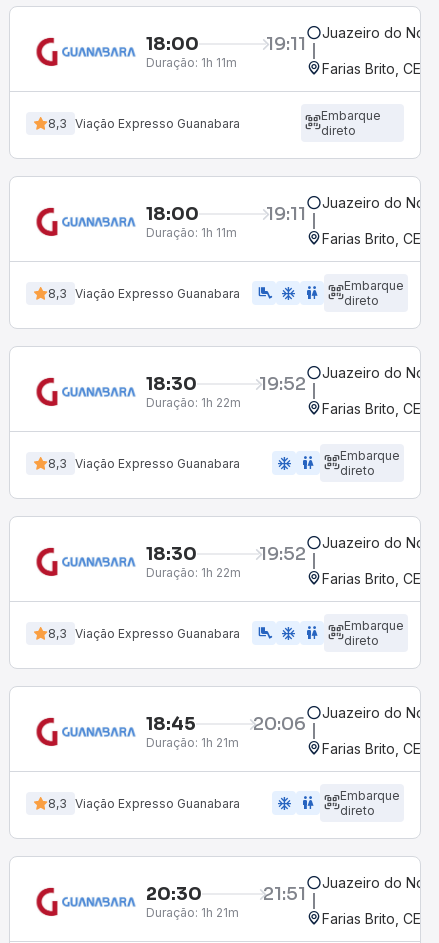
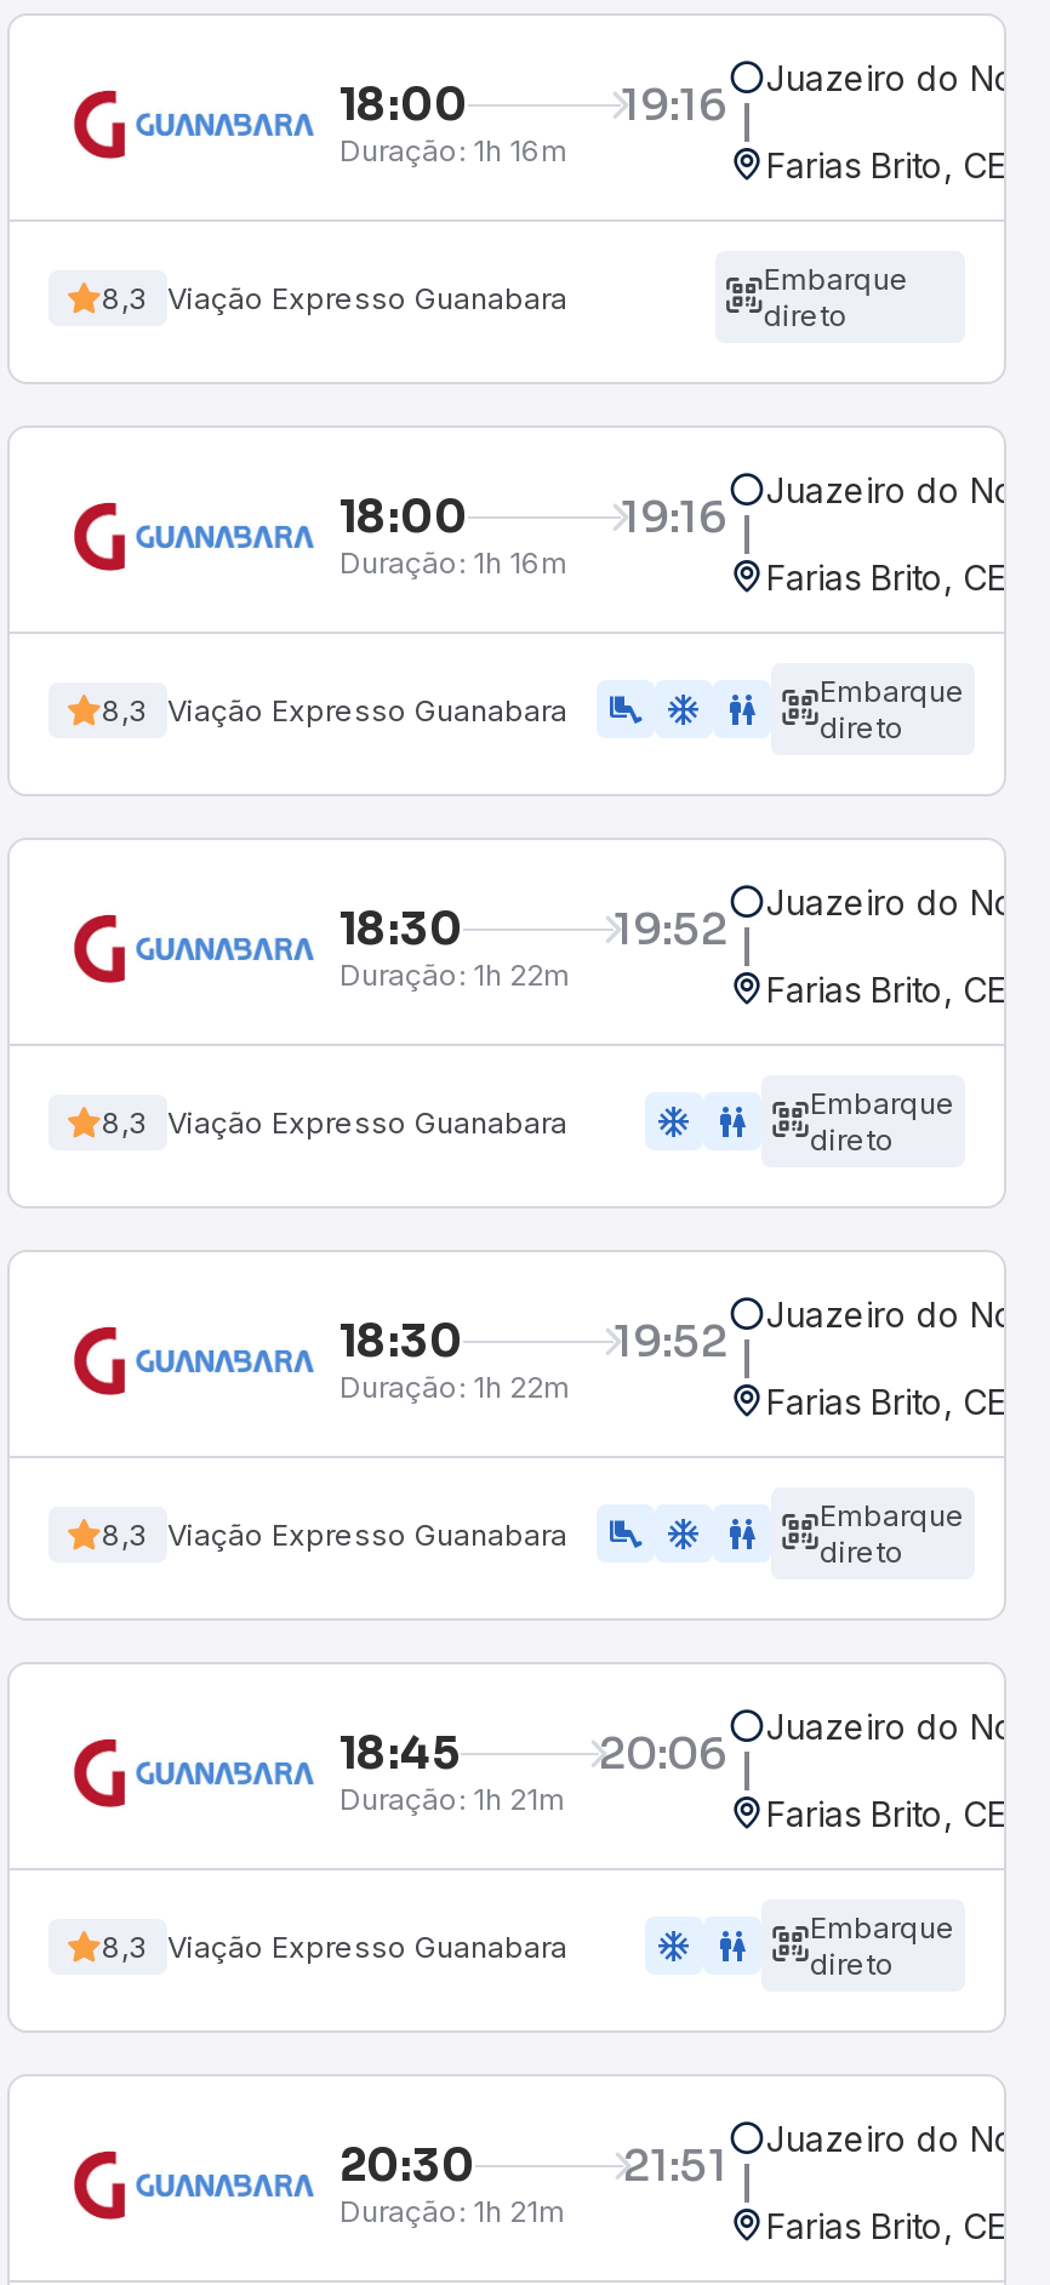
- 19:11
+ 19:16

- Duração: 1h 11m
+ Duração: 1h 16m

- 19:11
+ 19:16

- Duração: 1h 11m
+ Duração: 1h 16m
